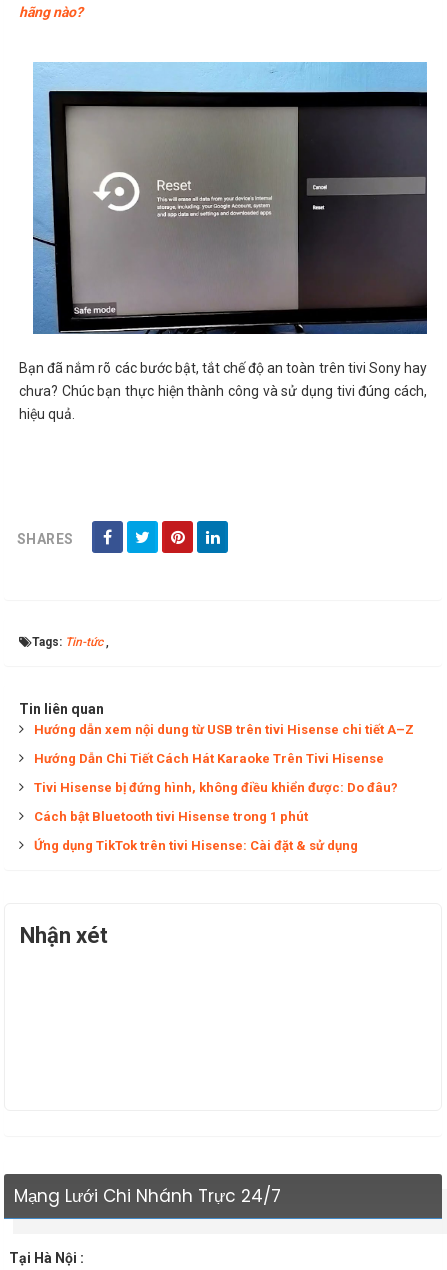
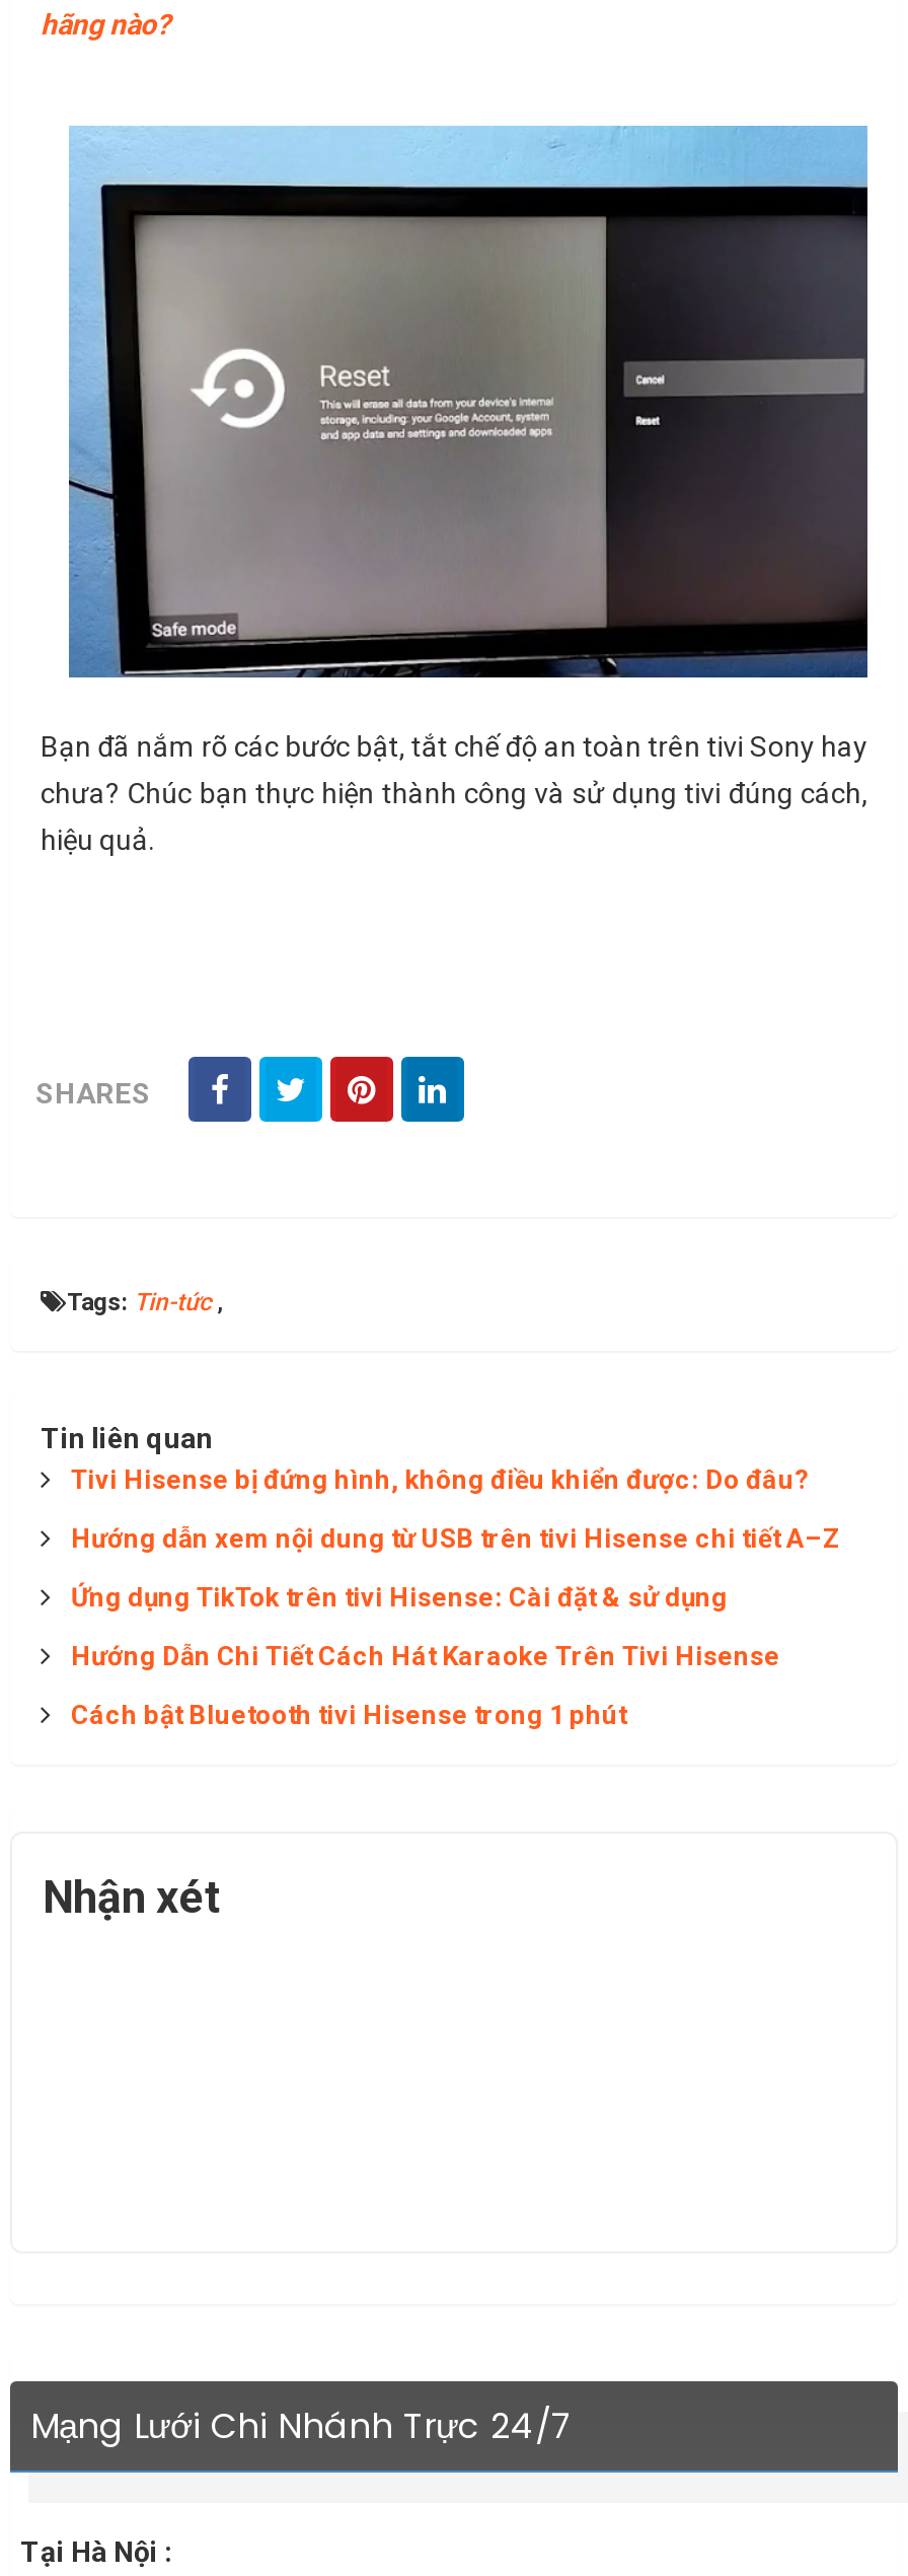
moved down: Hướng dẫn xem nội dung từ USB trên tivi Hisense chi tiết A–Z

moved down: Hướng Dẫn Chi Tiết Cách Hát Karaoke Trên Tivi Hisense

moved up: Tivi Hisense bị đứng hình, không điều khiển được: Do đâu?

moved down: Cách bật Bluetooth tivi Hisense trong 1 phút

moved up: Ứng dụng TikTok trên tivi Hisense: Cài đặt & sử dụng
